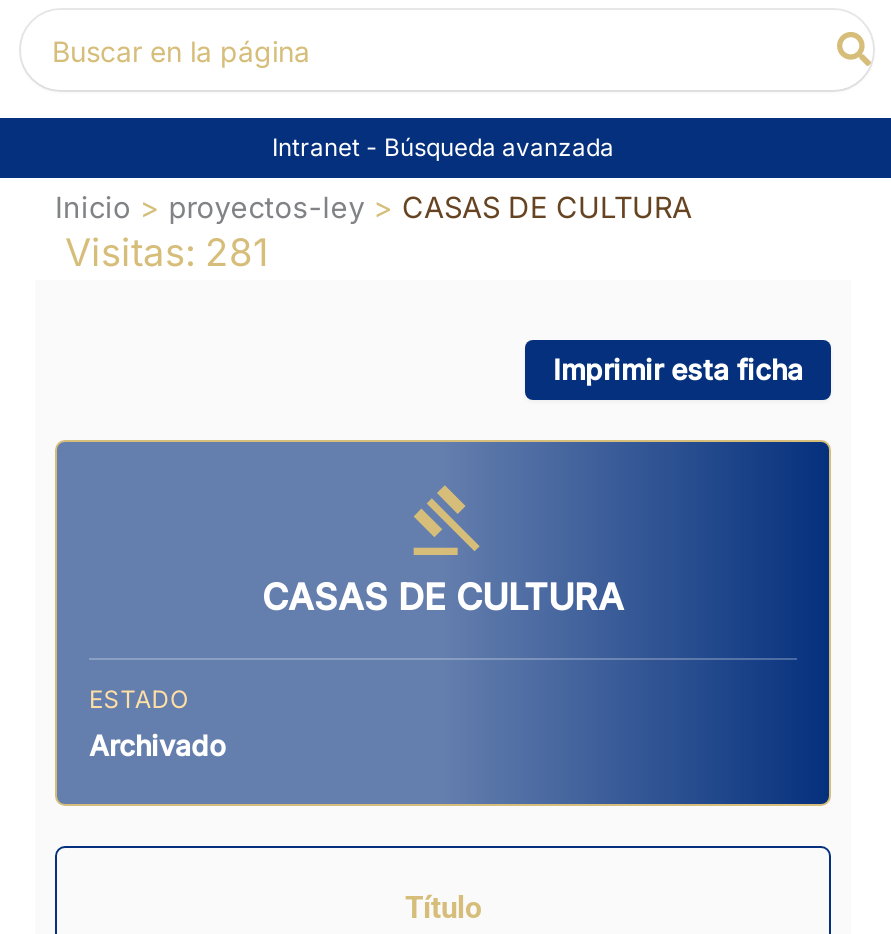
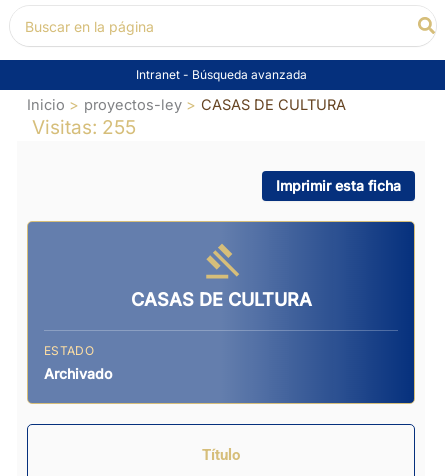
- Visitas: 281
+ Visitas: 255
